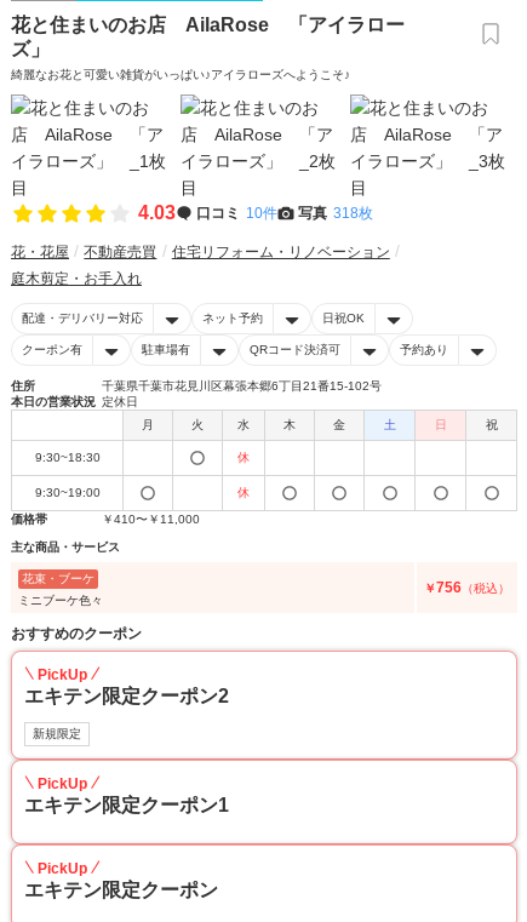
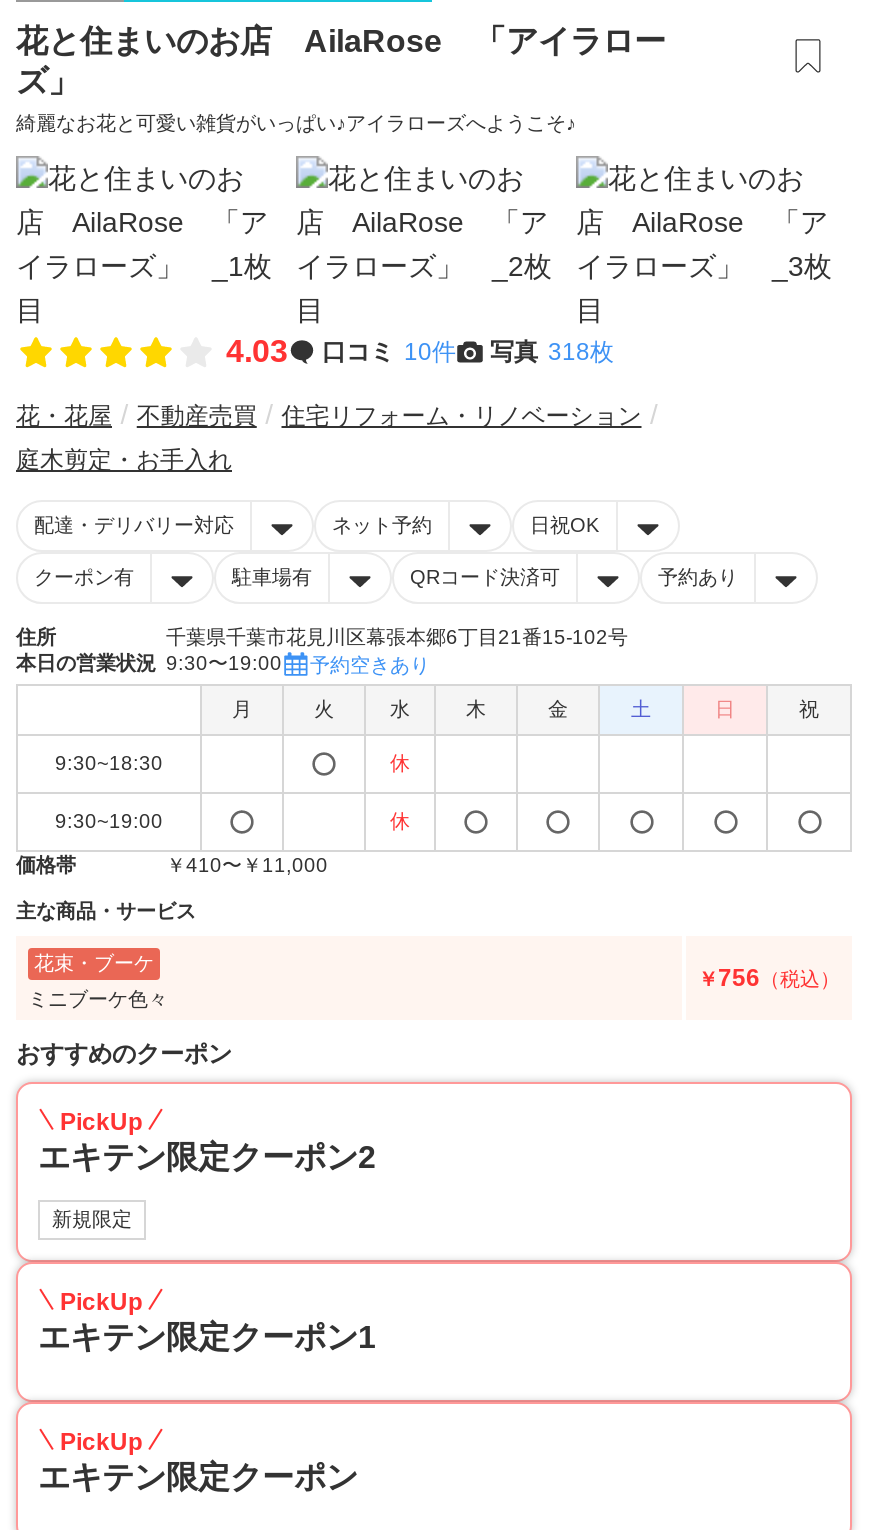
- 本日の営業状況 定休日
+ 本日の営業状況 9:30〜19:00
+ 予約空きあり
